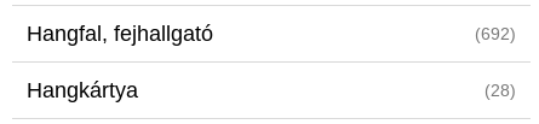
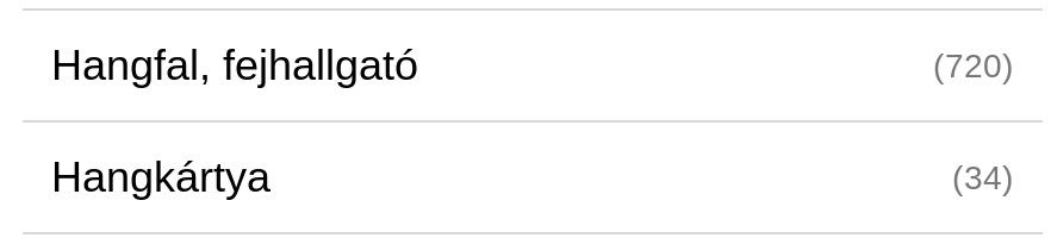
- (692)
+ (720)

- (28)
+ (34)
